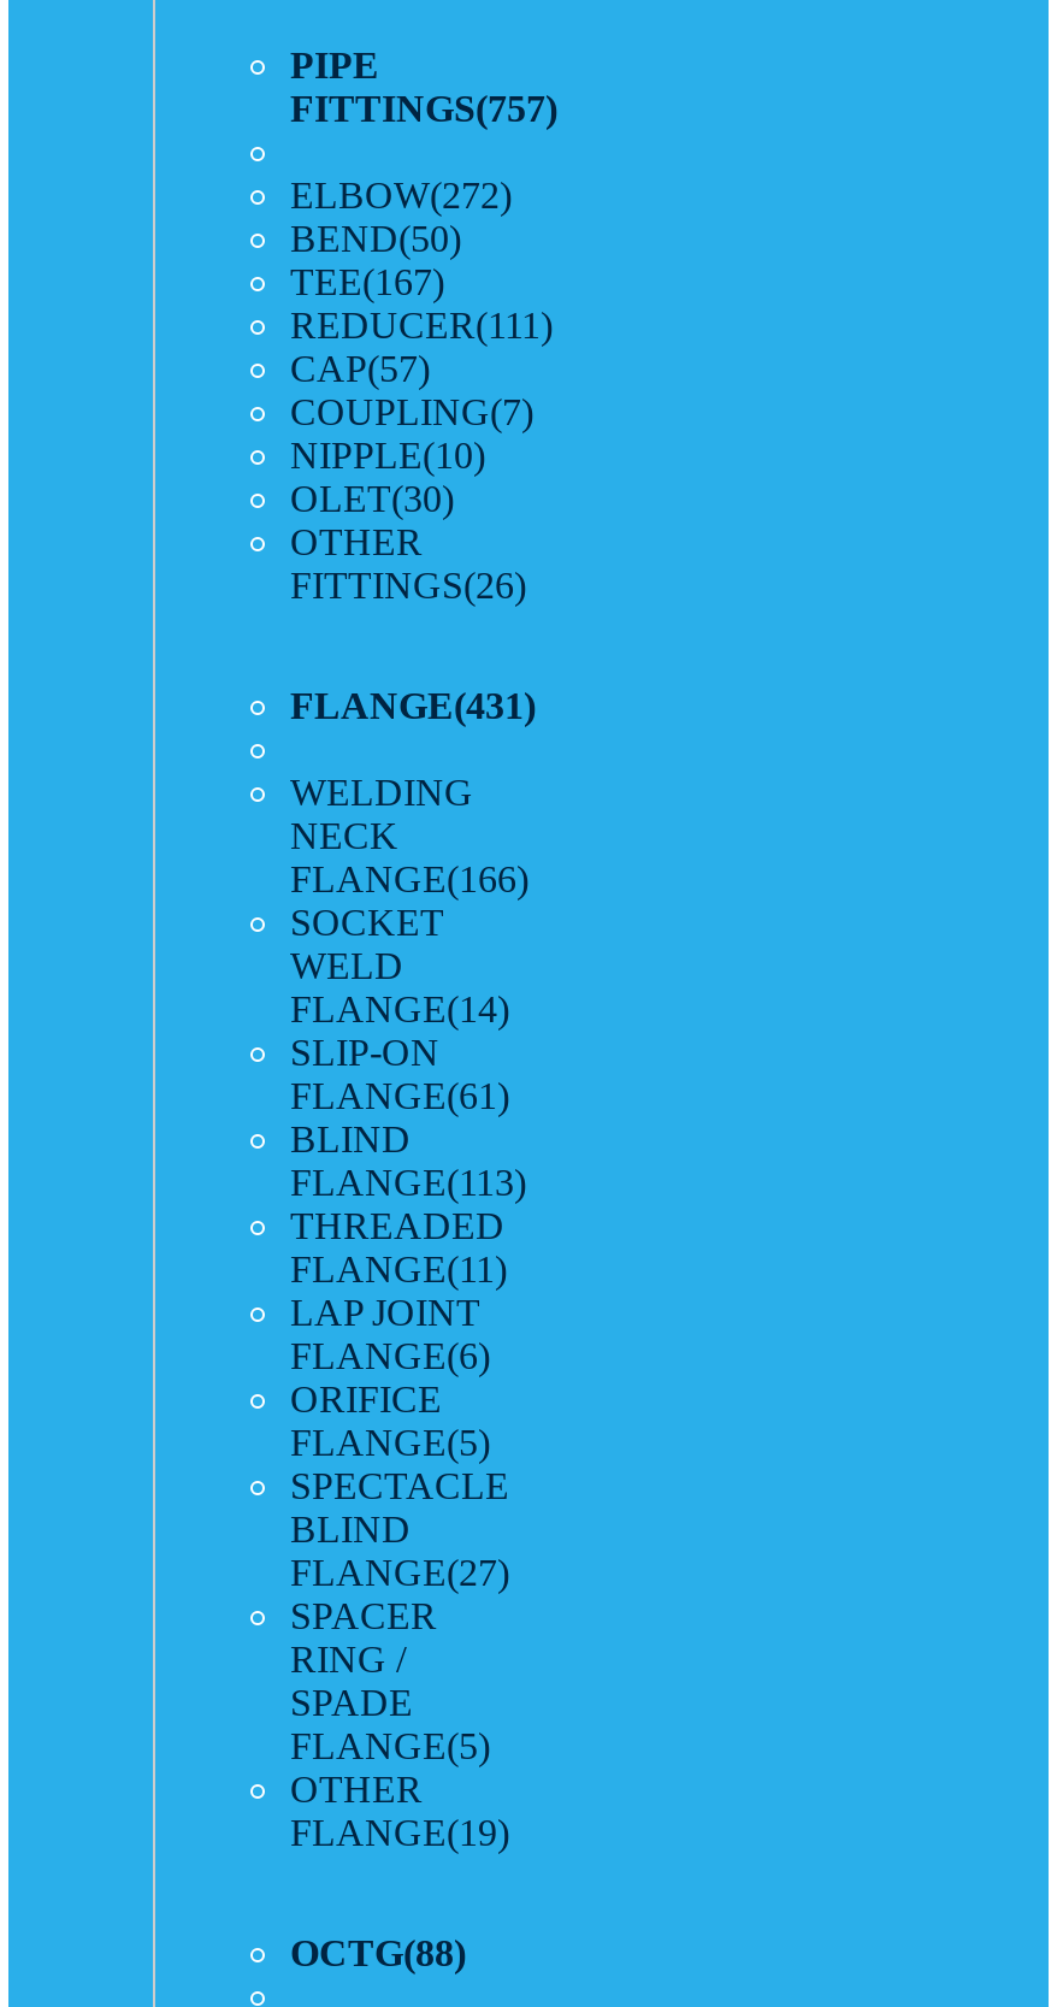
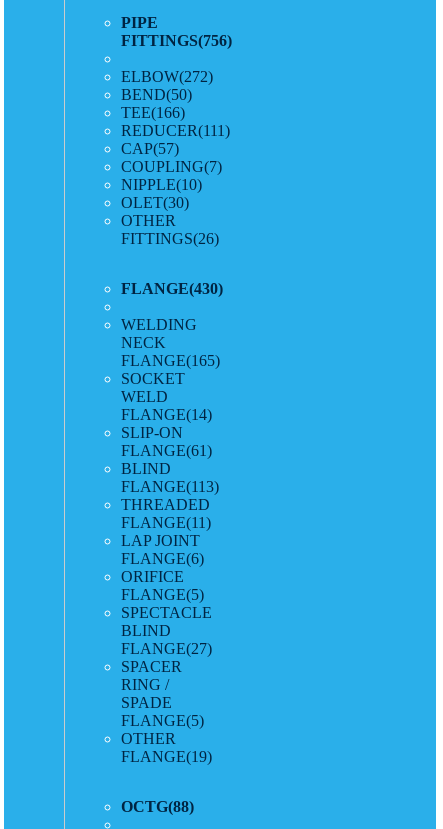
- FITTINGS(757)
+ FITTINGS(756)

- TEE(167)
+ TEE(166)

- FLANGE(431)
+ FLANGE(430)

- FLANGE(166)
+ FLANGE(165)
